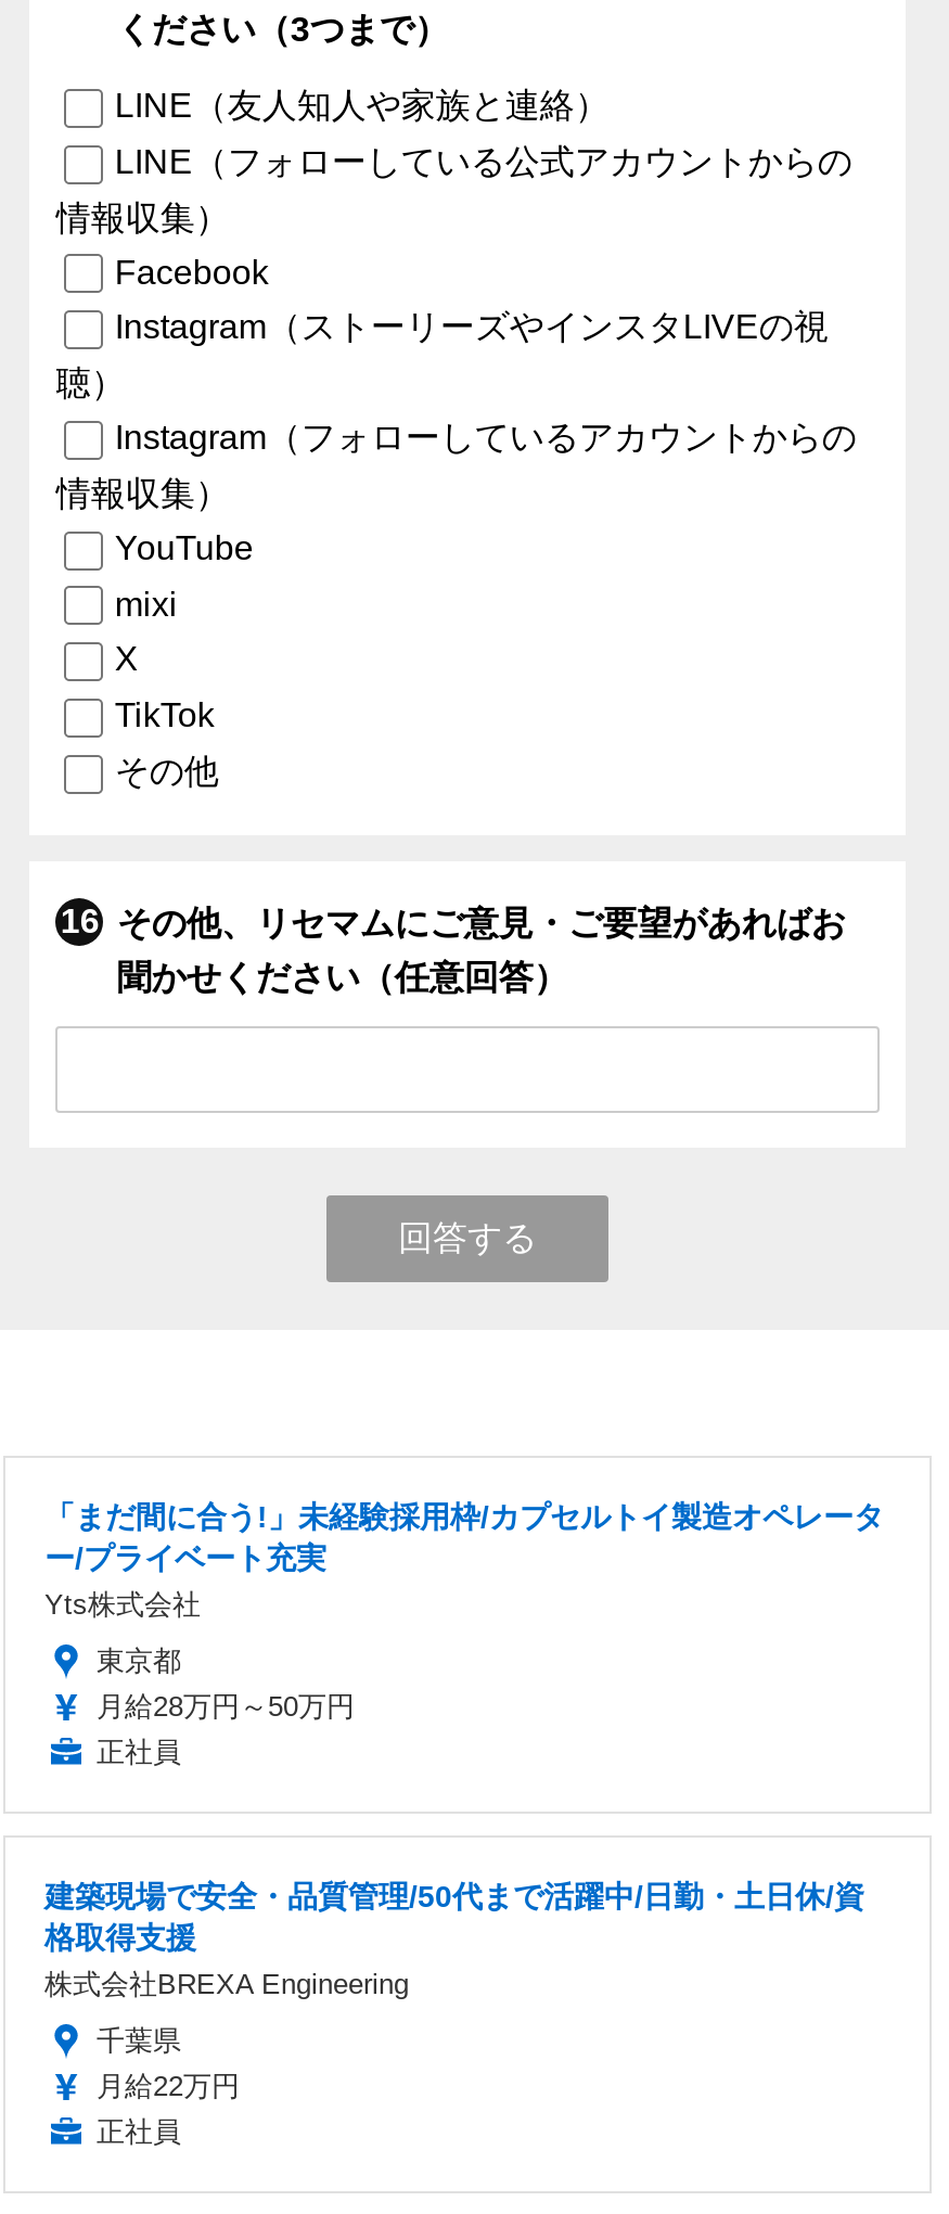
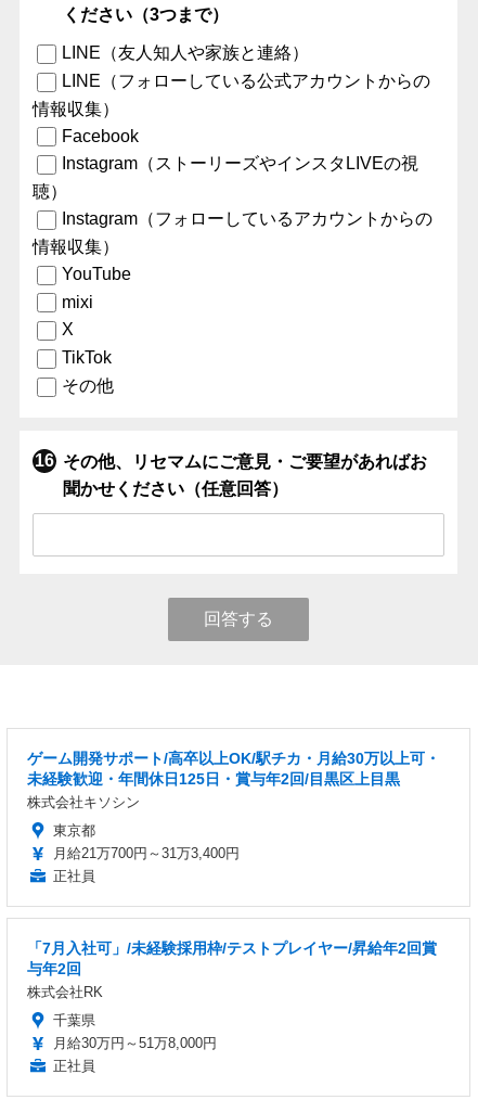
- 「まだ間に合う!」未経験採用枠/カプセルトイ製造オペレータ
- ー/プライベート充実
- Yts株式会社
+ ゲーム開発サポート/高卒以上OK/駅チカ・月給30万以上可・
+ 未経験歓迎・年間休日125日・賞与年2回/目黒区上目黒
+ 株式会社キソシン

- 月給28万円～50万円
+ 月給21万700円～31万3,400円

- 建築現場で安全・品質管理/50代まで活躍中/日勤・土日休/資
- 格取得支援
- 株式会社BREXA Engineering
+ 「7月入社可」/未経験採用枠/テストプレイヤー/昇給年2回賞
+ 与年2回
+ 株式会社RK

- 月給22万円
+ 月給30万円～51万8,000円
